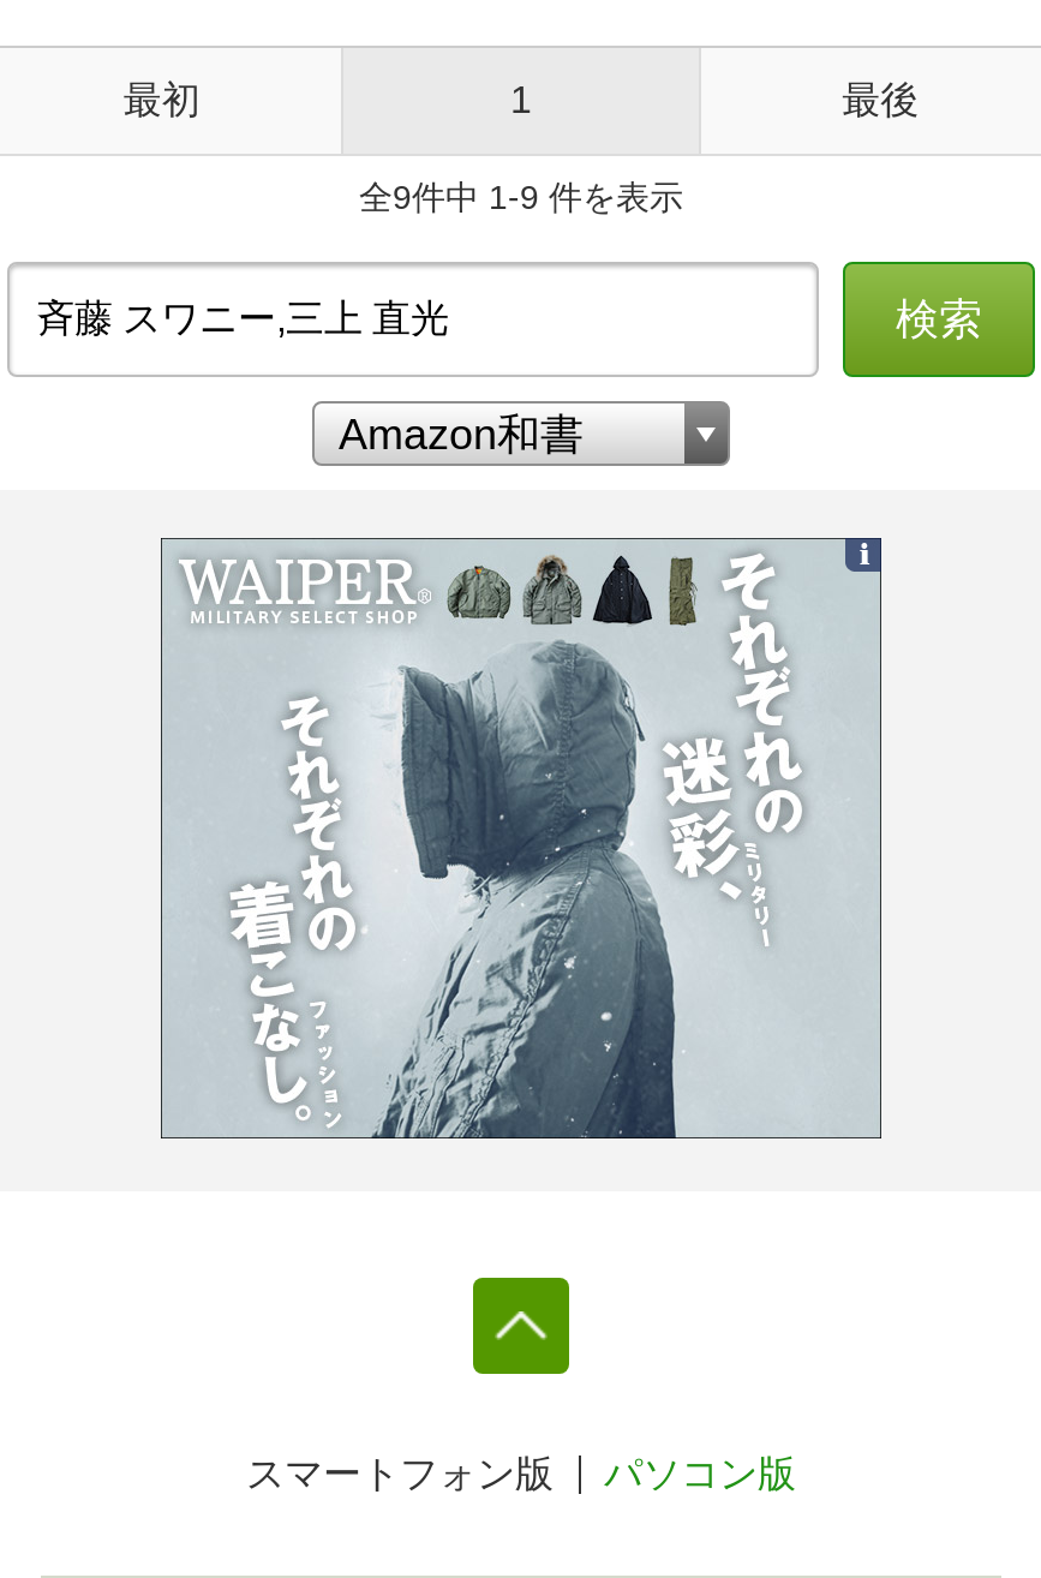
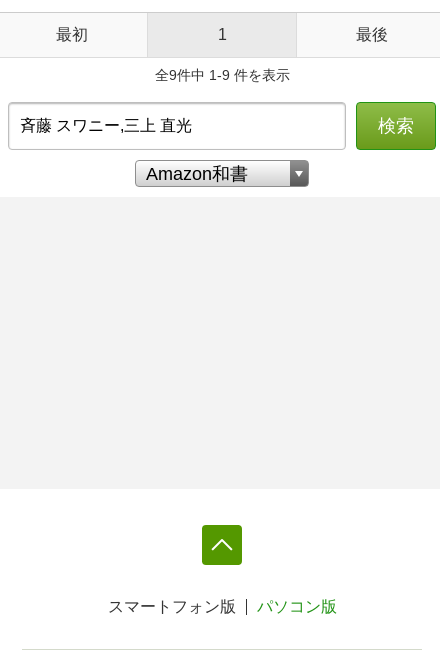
- [image]
